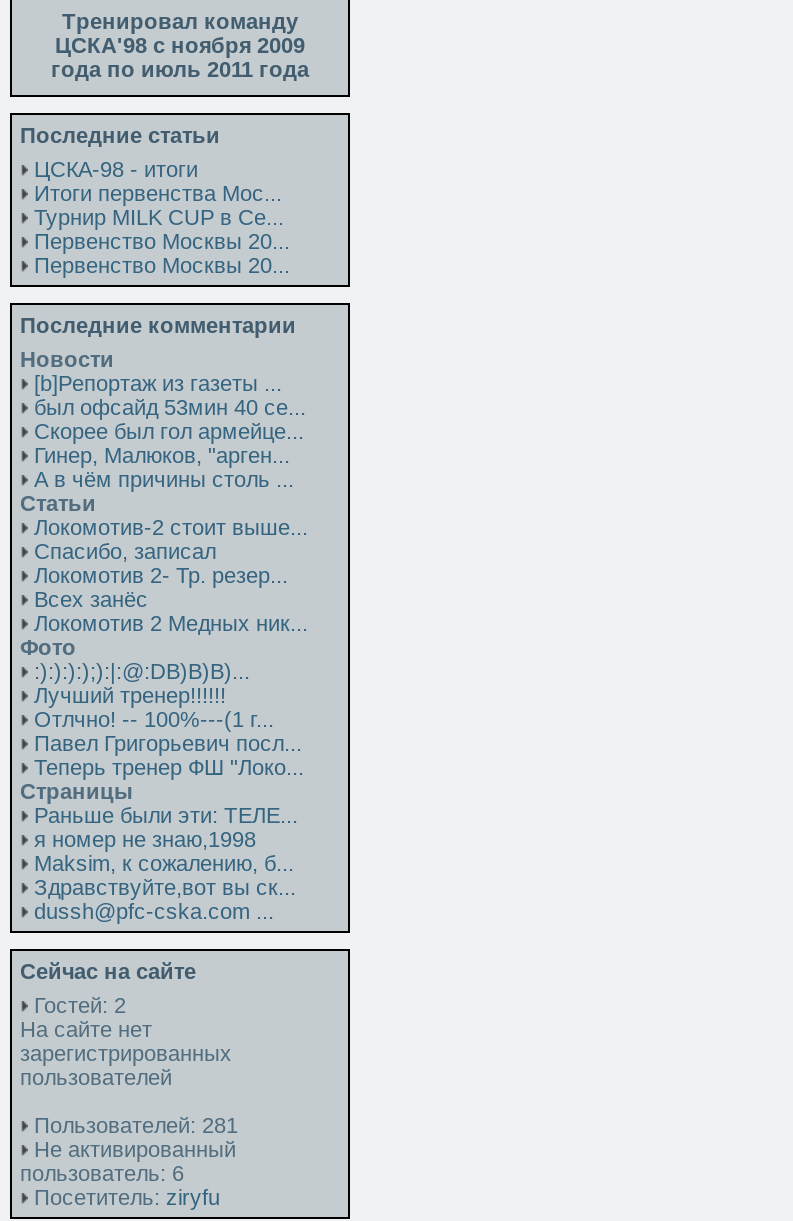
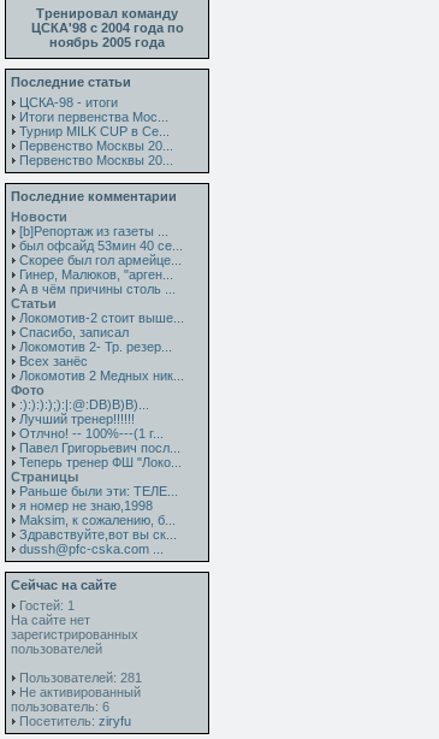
- ЦСКА'98 с ноября 2009
- года по июль 2011 года
+ ЦСКА'98 с 2004 года по
+ ноябрь 2005 года

- Гостей: 2
+ Гостей: 1
